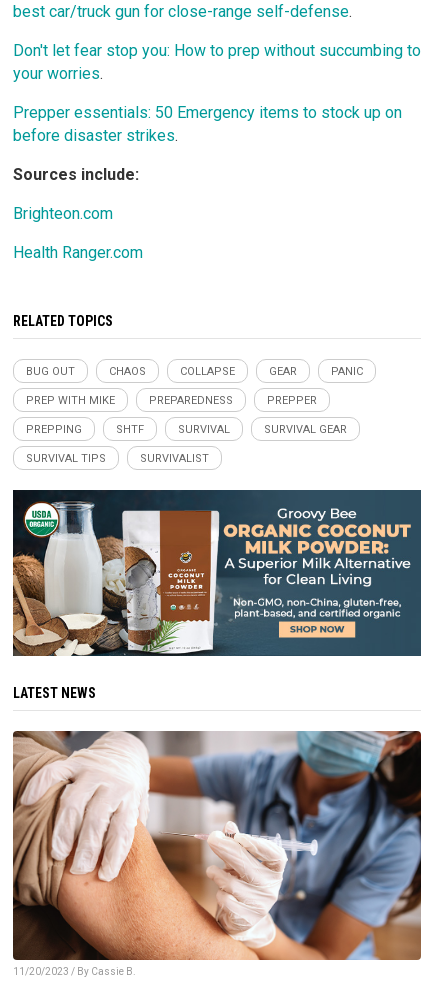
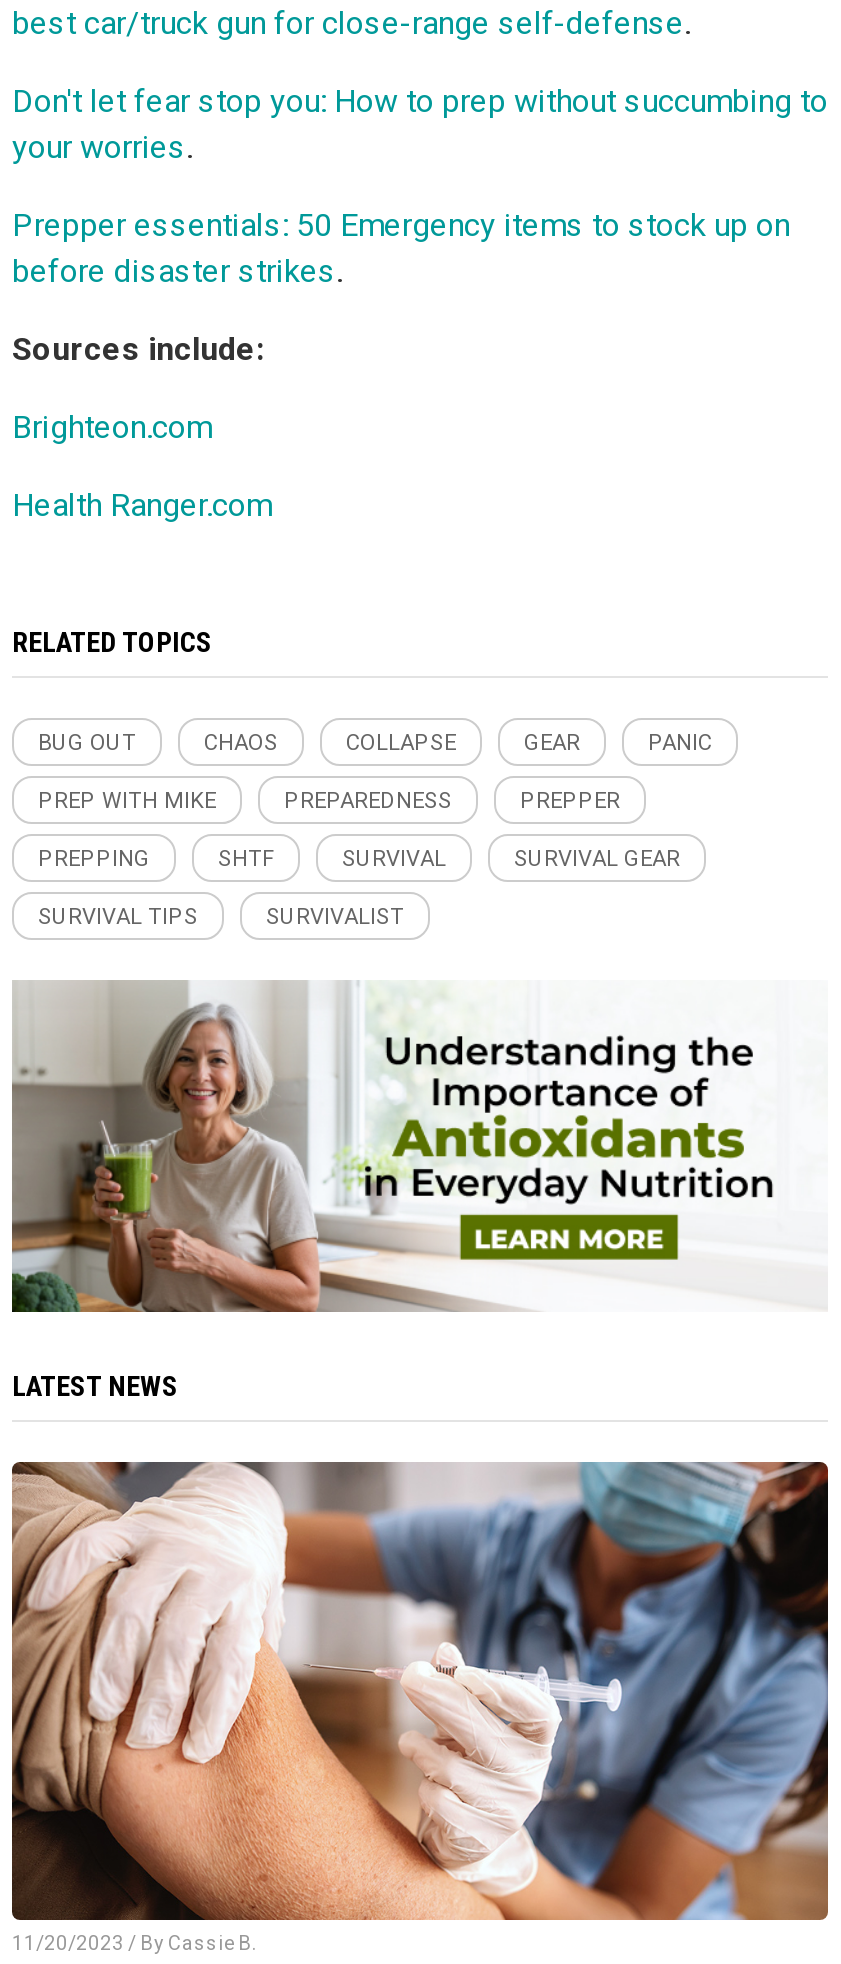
- [image]
+ [image]
